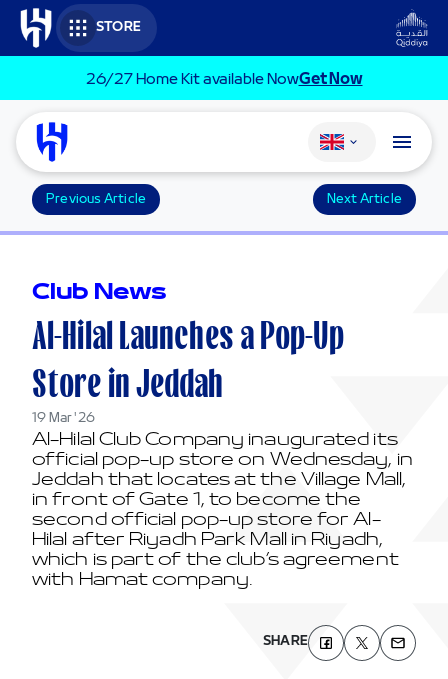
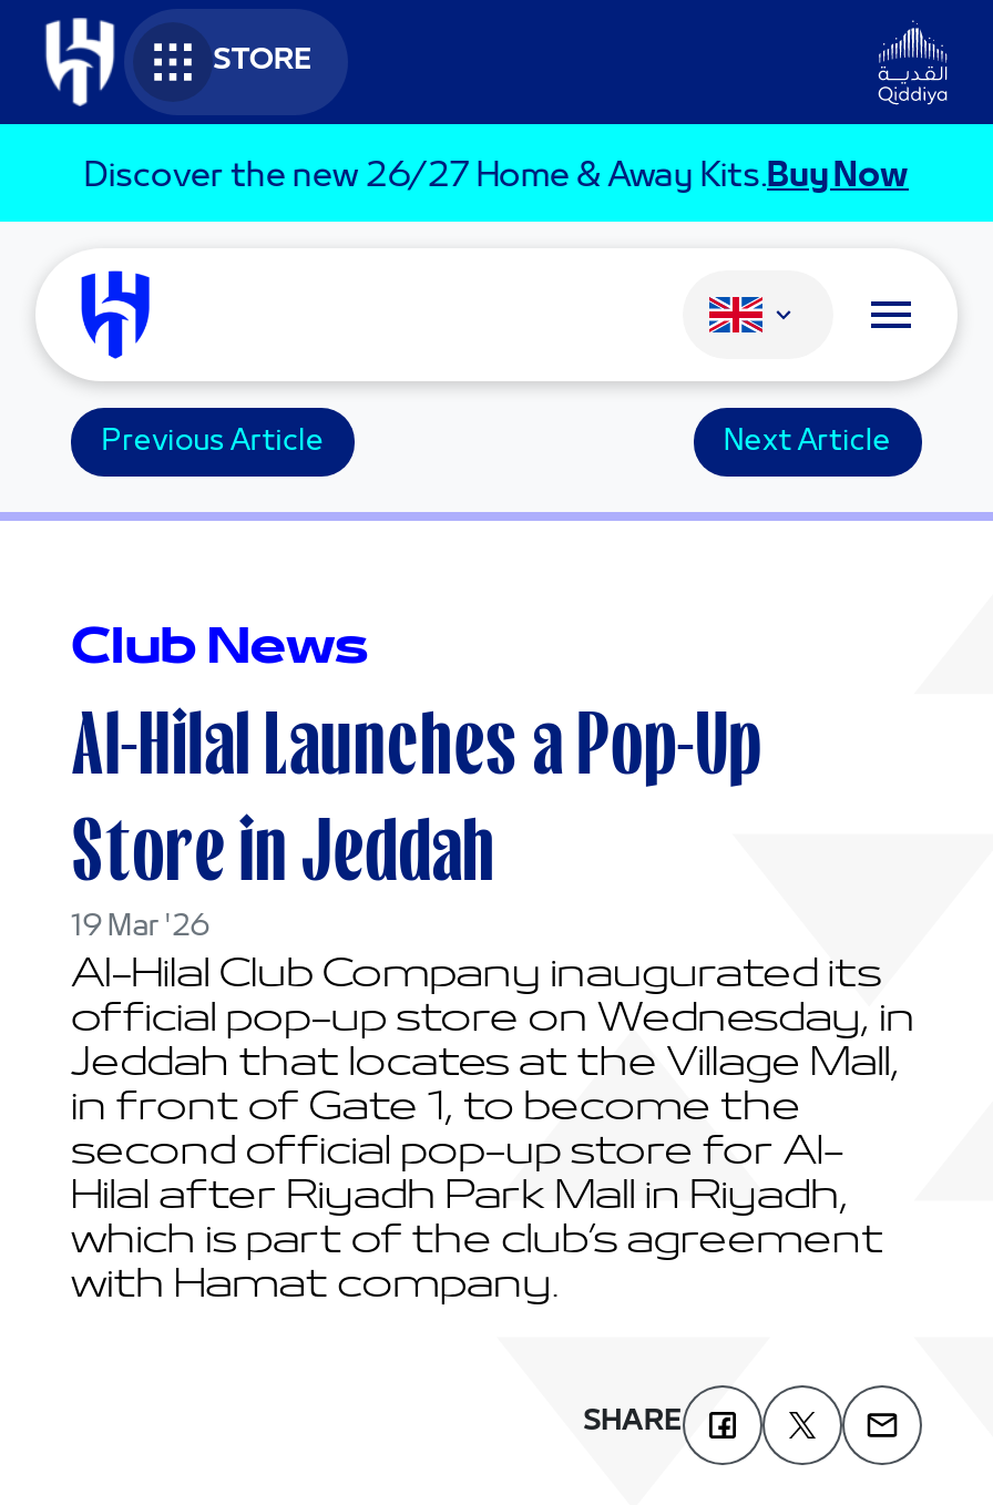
- 26/27 Home Kit available NowGet Now
+ Discover the new 26/27 Home & Away Kits.Buy Now
